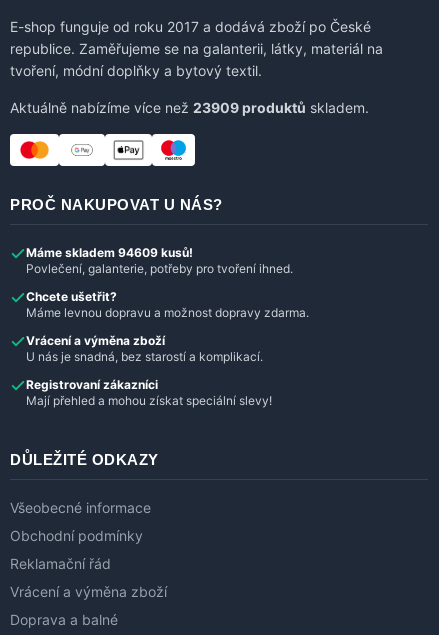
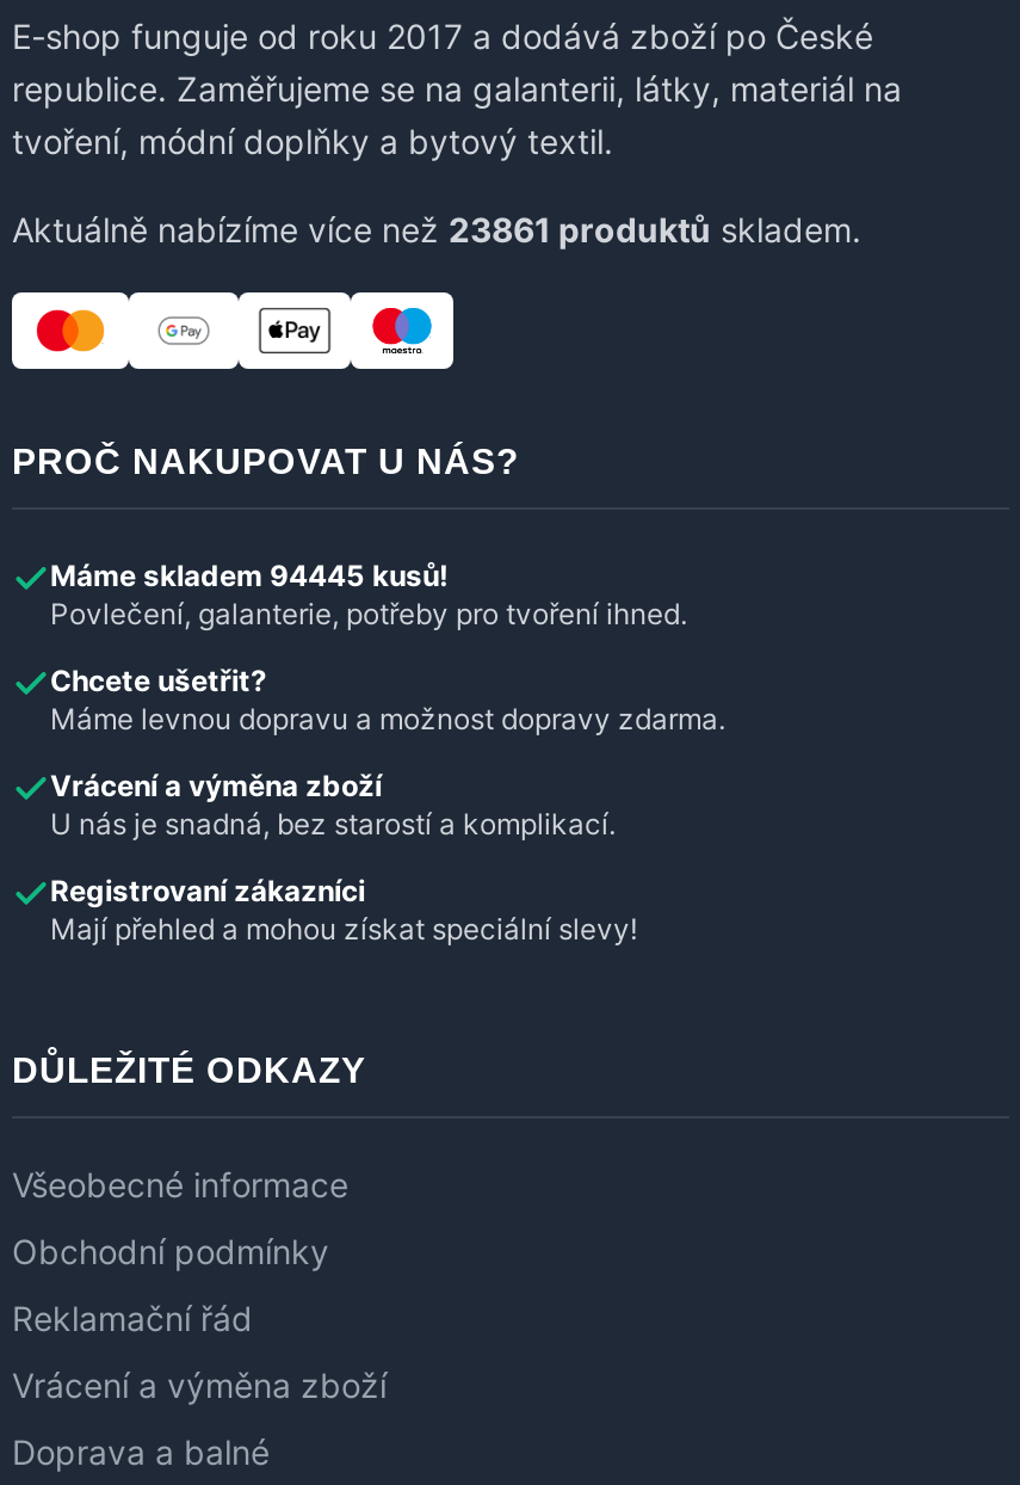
- Aktuálně nabízíme více než 23909 produktů skladem.
+ Aktuálně nabízíme více než 23861 produktů skladem.

- Máme skladem 94609 kusů!
+ Máme skladem 94445 kusů!
